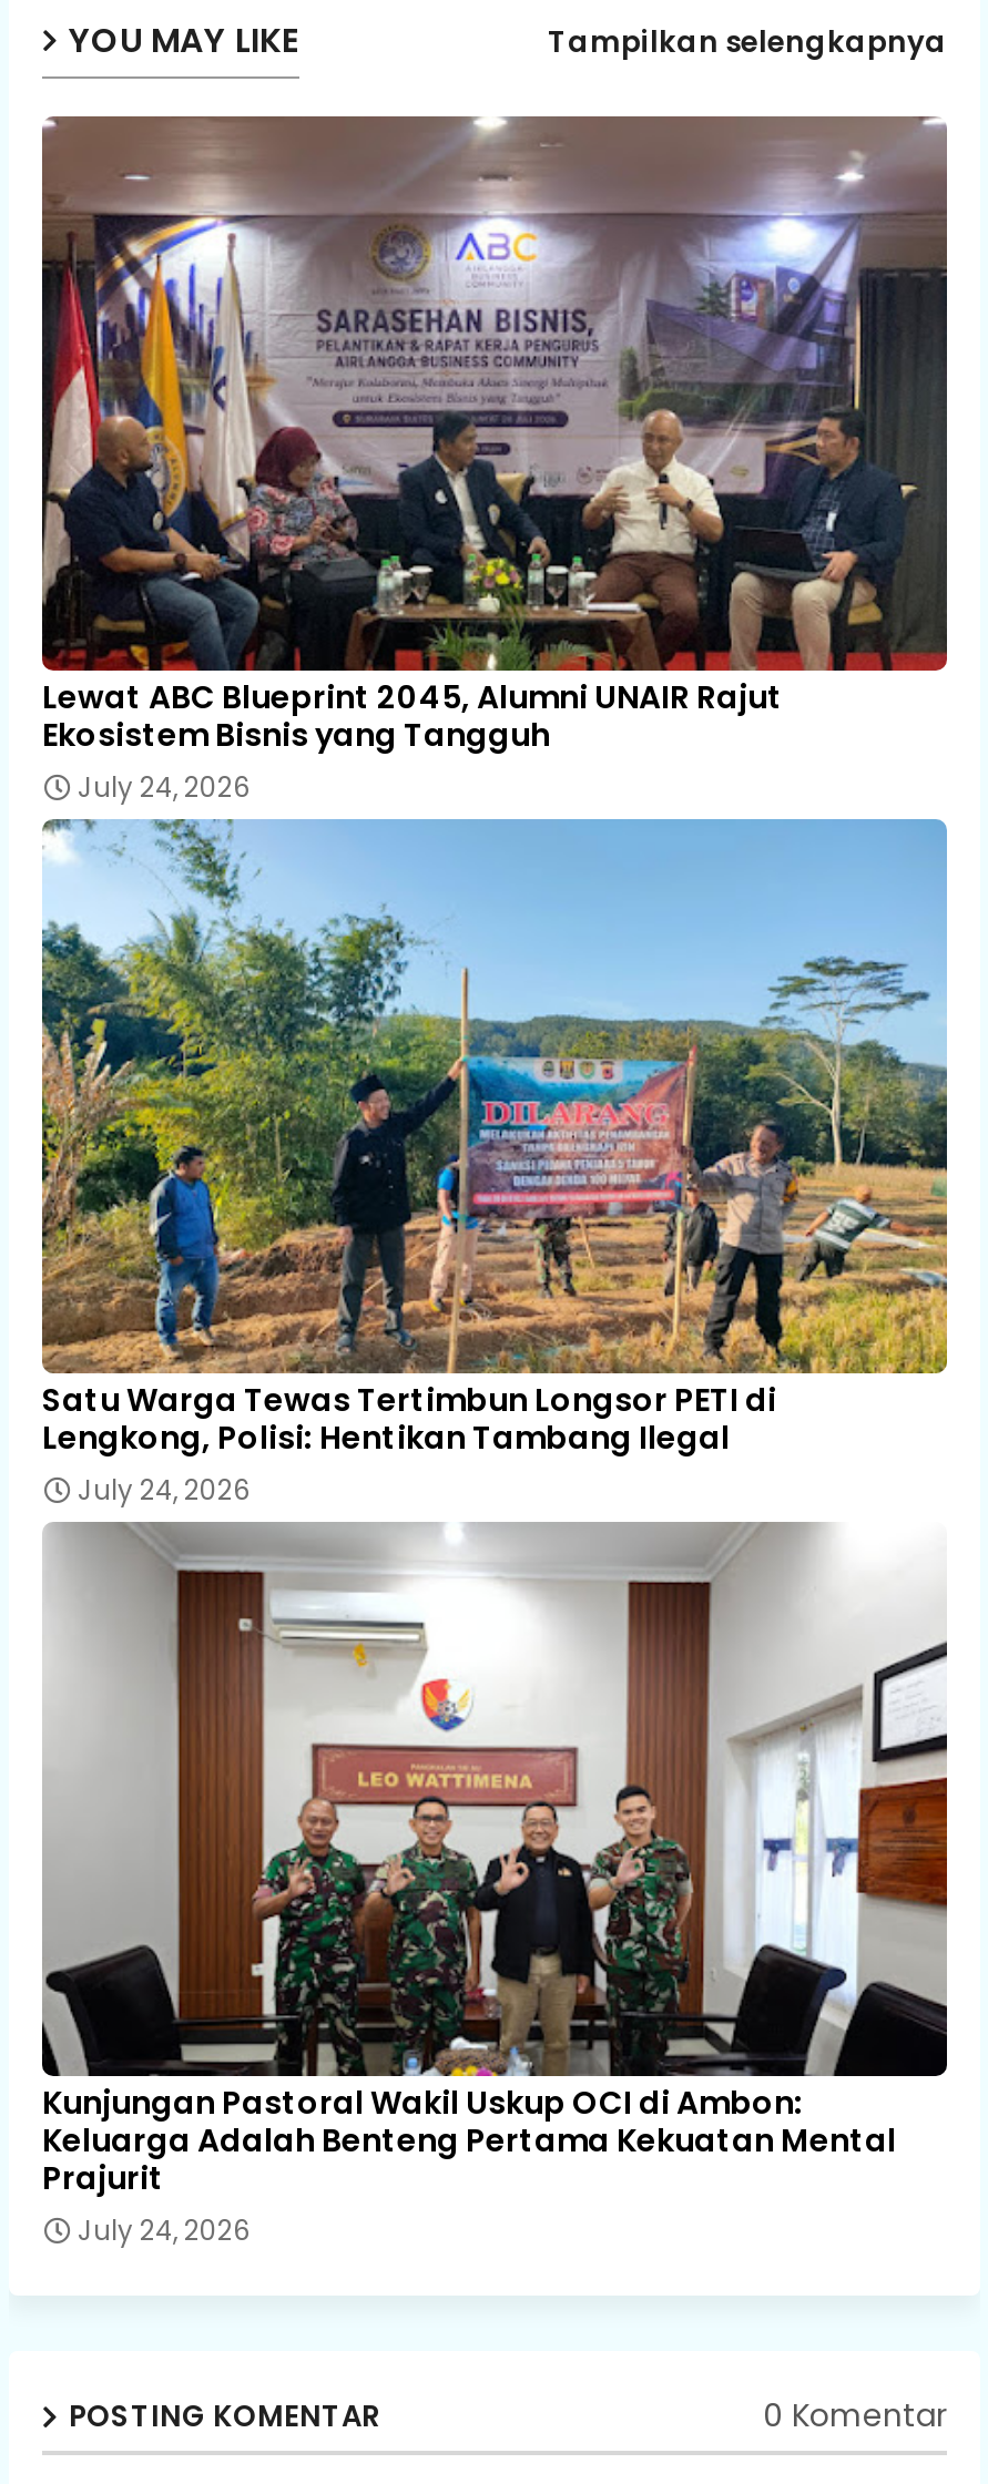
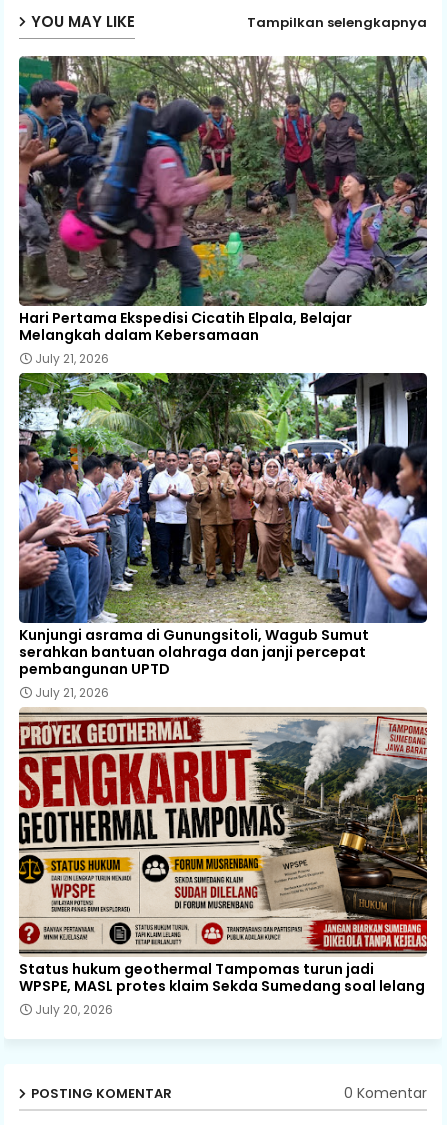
- [image]
- Lewat ABC Blueprint 2045, Alumni UNAIR Rajut
- Ekosistem Bisnis yang Tangguh
- July 24, 2026
+ [image]
+ Hari Pertama Ekspedisi Cicatih Elpala, Belajar
+ Melangkah dalam Kebersamaan
+ July 21, 2026

- [image]
- Satu Warga Tewas Tertimbun Longsor PETI di
- Lengkong, Polisi: Hentikan Tambang Ilegal
- July 24, 2026
+ [image]
+ Kunjungi asrama di Gunungsitoli, Wagub Sumut
+ serahkan bantuan olahraga dan janji percepat
+ pembangunan UPTD
+ July 21, 2026

- [image]
- Kunjungan Pastoral Wakil Uskup OCI di Ambon:
- Keluarga Adalah Benteng Pertama Kekuatan Mental
- Prajurit
- July 24, 2026
+ [image]
+ Status hukum geothermal Tampomas turun jadi
+ WPSPE, MASL protes klaim Sekda Sumedang soal lelang
+ July 20, 2026
